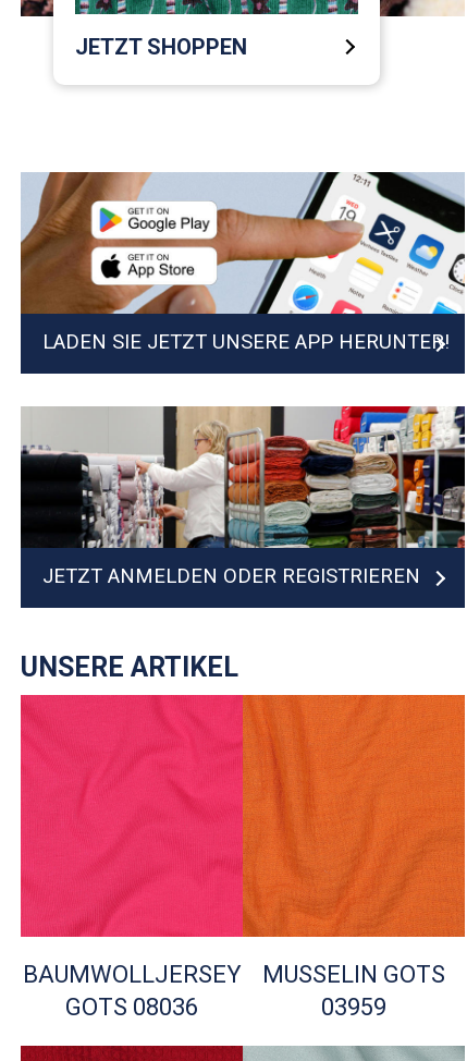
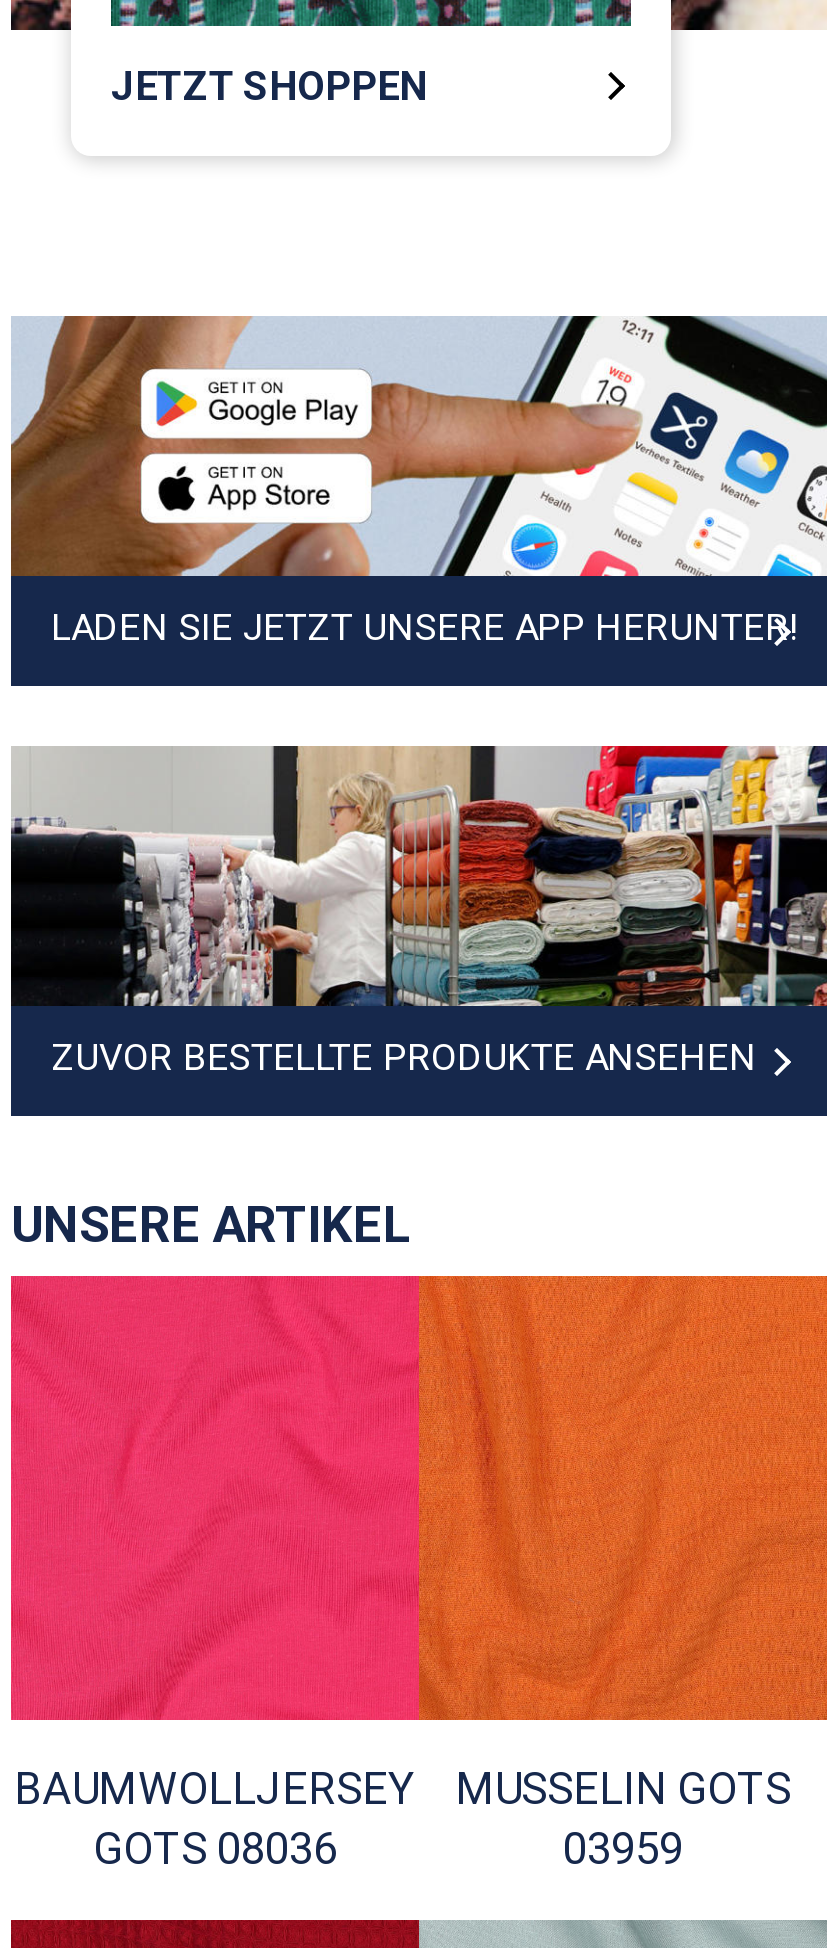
- JETZT ANMELDEN ODER REGISTRIEREN
+ ZUVOR BESTELLTE PRODUKTE ANSEHEN
